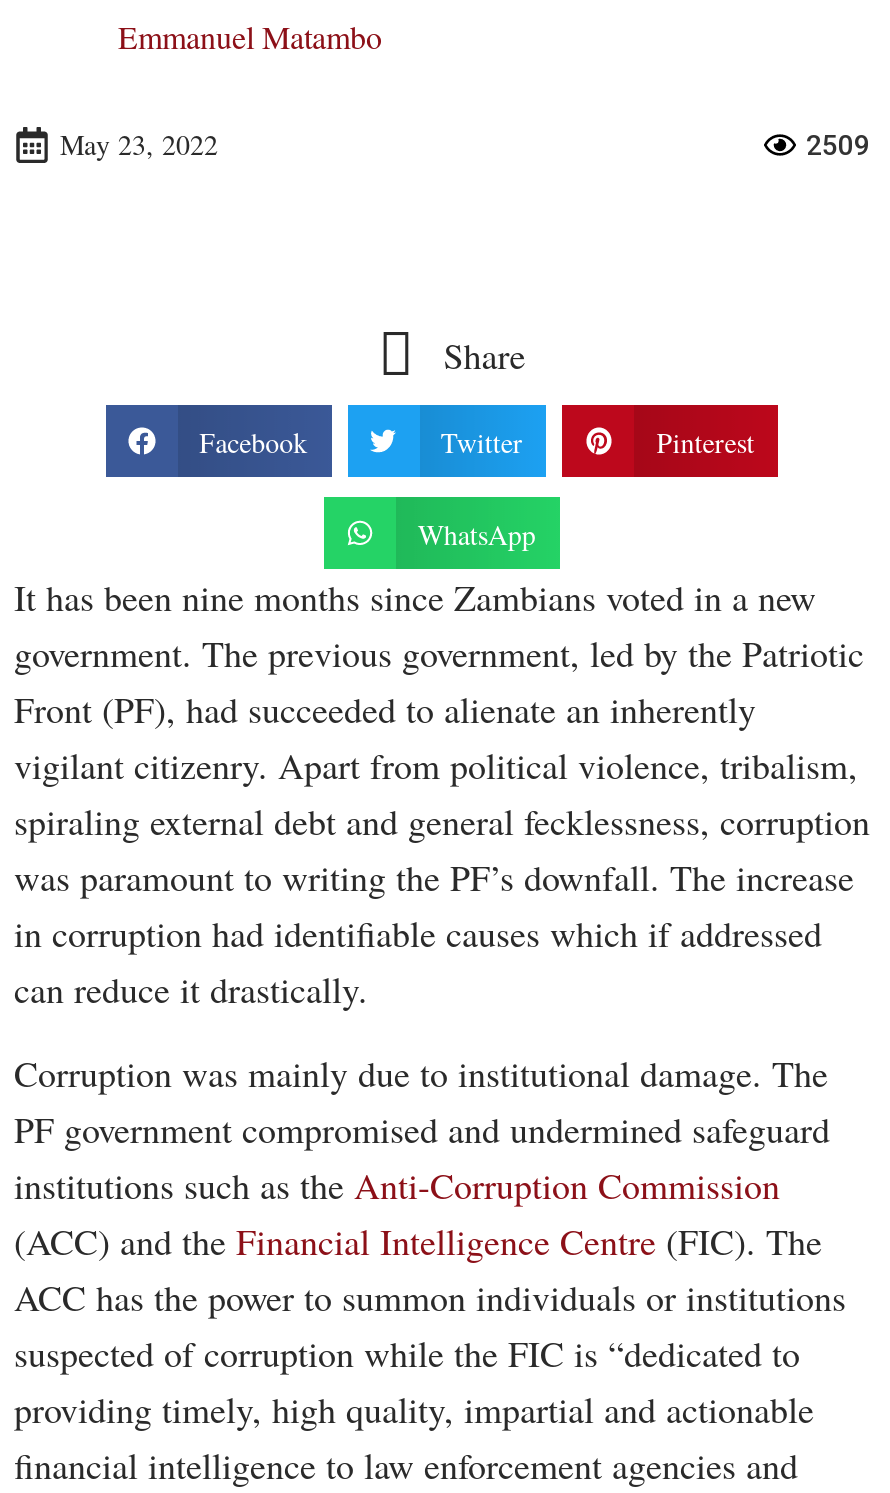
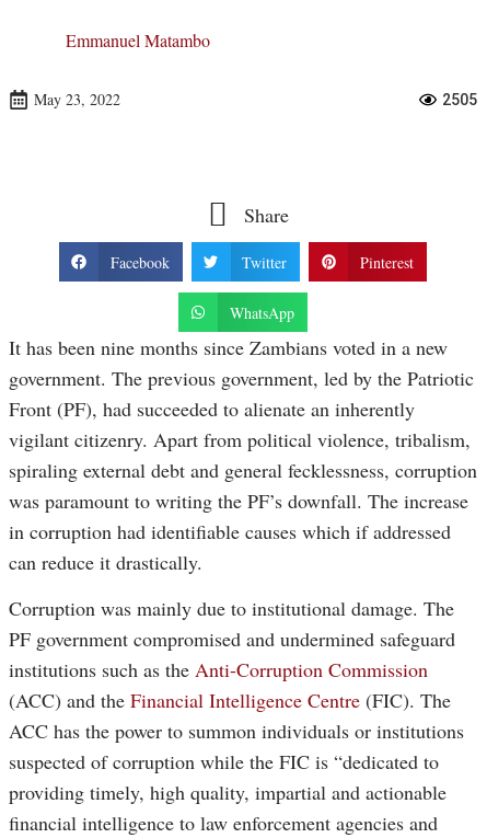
- 2509
+ 2505
